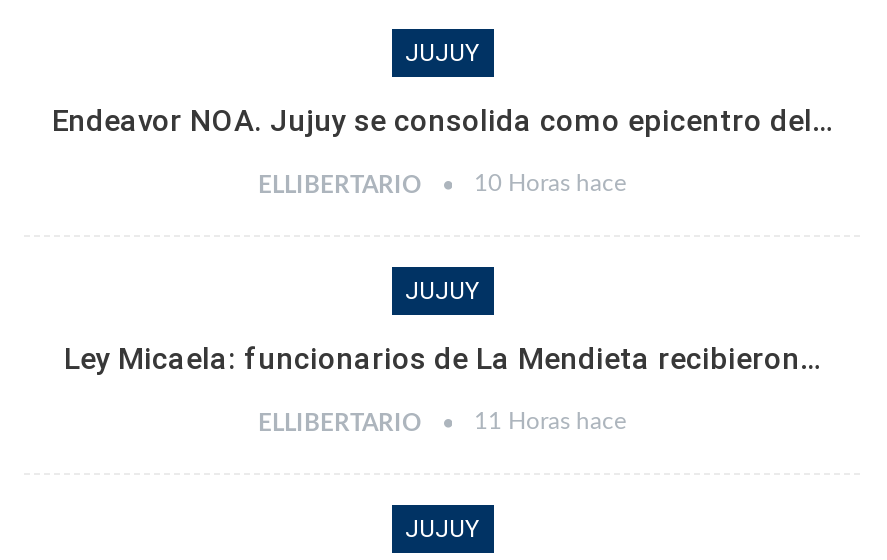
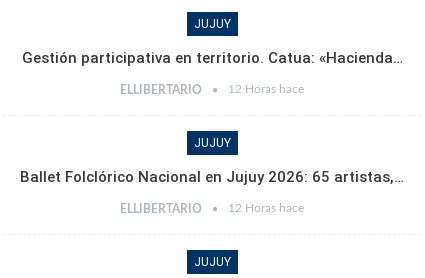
- Endeavor NOA. Jujuy se consolida como epicentro del…
+ Gestión participativa en territorio. Catua: «Hacienda…

- ELLIBERTARIO 10 Horas hace
+ ELLIBERTARIO 12 Horas hace

- Ley Micaela: funcionarios de La Mendieta recibieron…
+ Ballet Folclórico Nacional en Jujuy 2026: 65 artistas,…

- ELLIBERTARIO 11 Horas hace
+ ELLIBERTARIO 12 Horas hace
